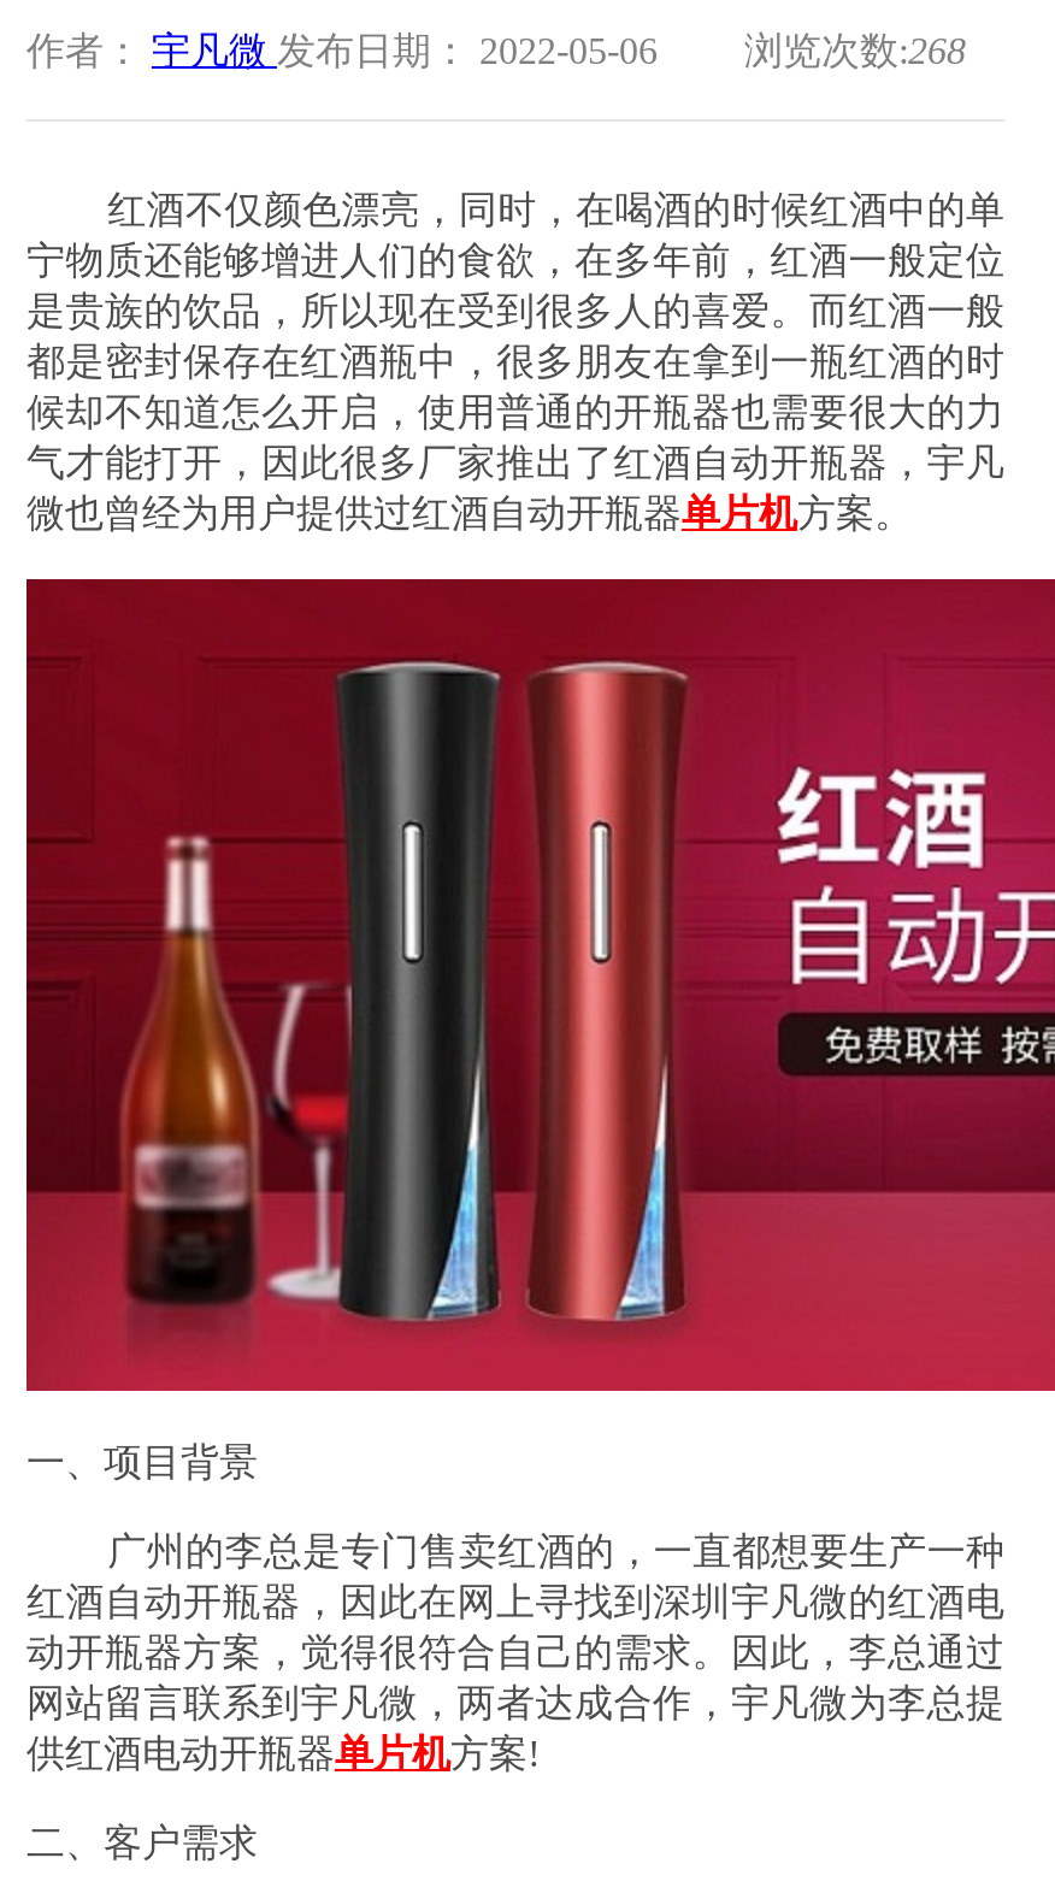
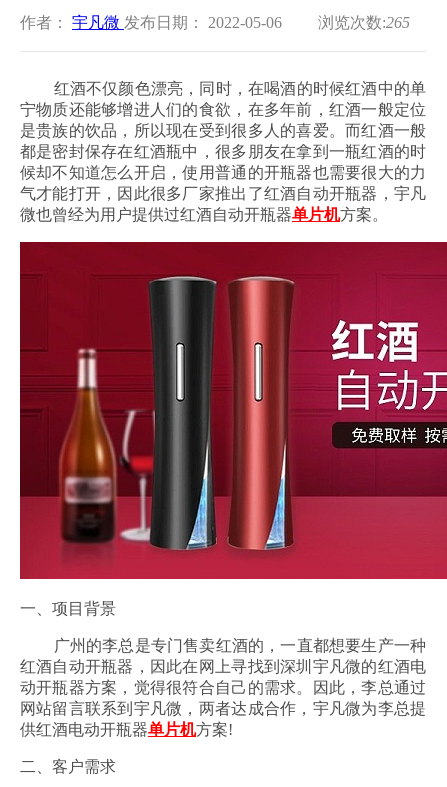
- 作者：宇凡微发布日期： 2022-05-06 浏览次数:268
+ 作者：宇凡微发布日期： 2022-05-06 浏览次数:265
